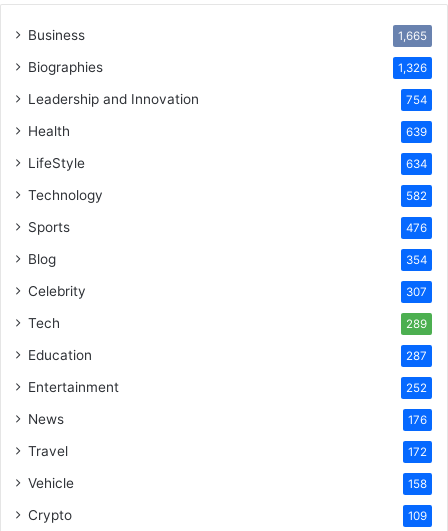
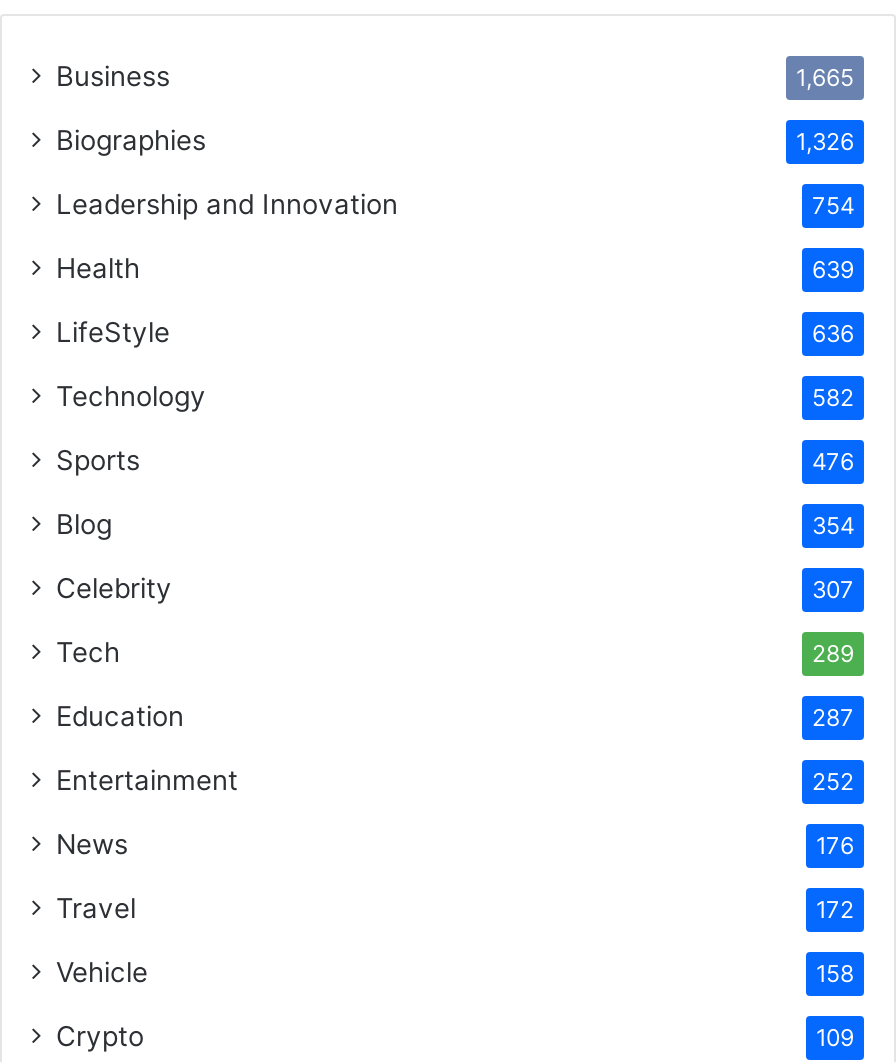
- 634
+ 636
